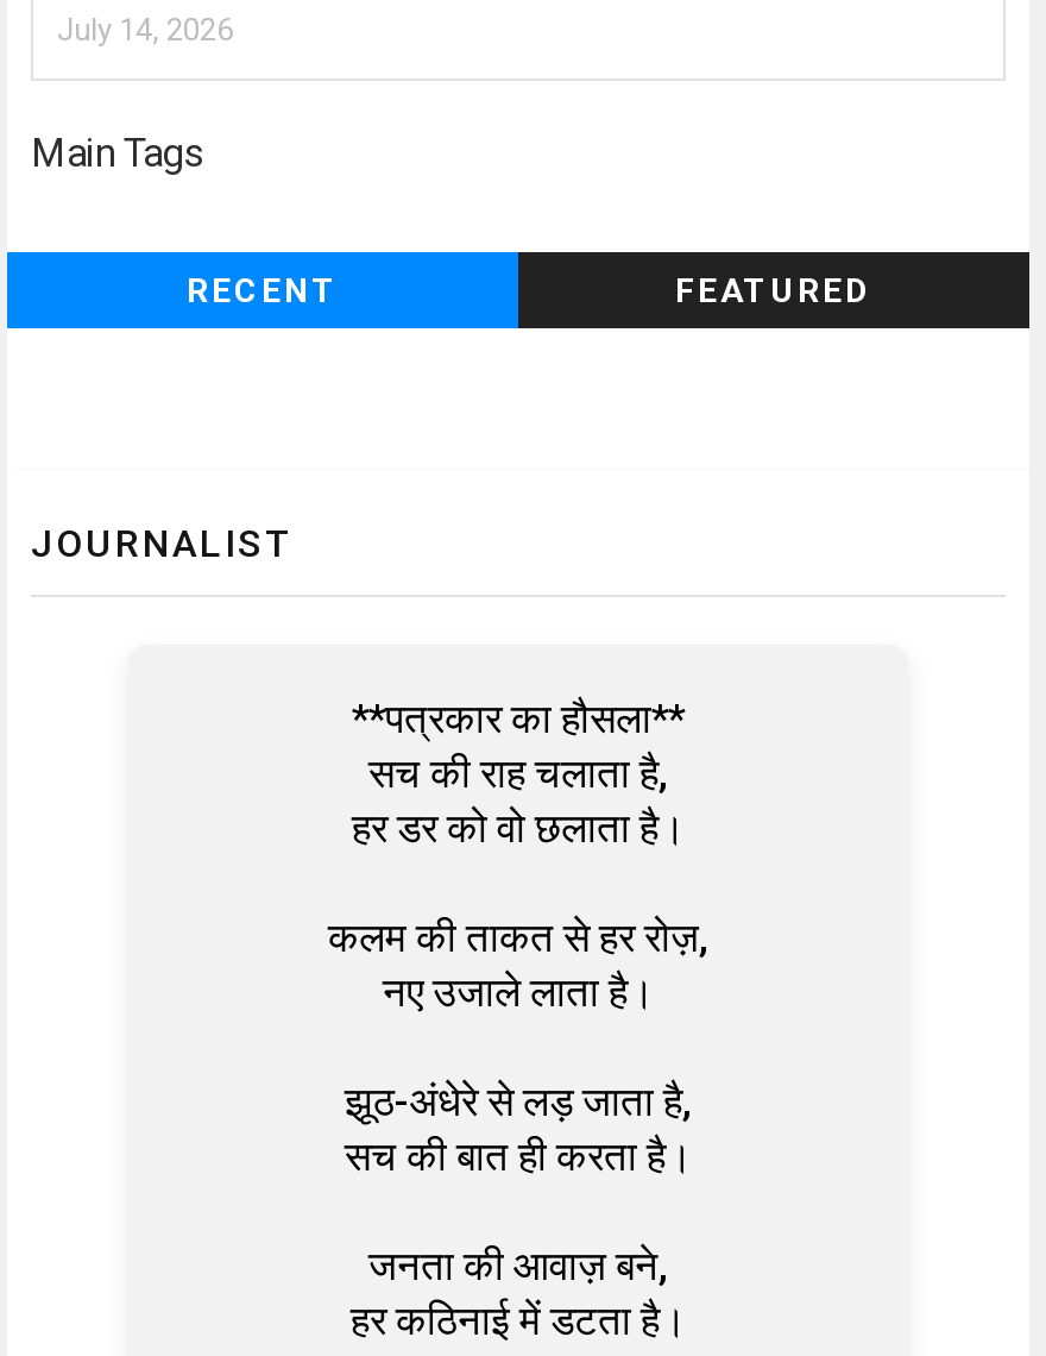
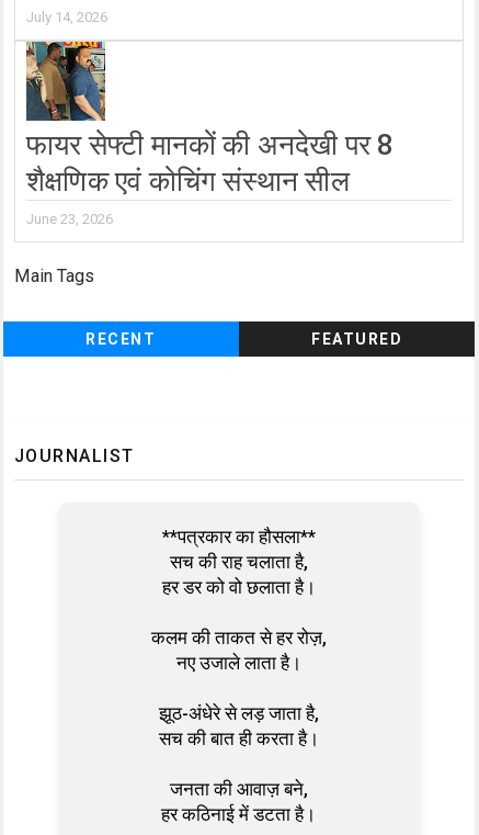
+ [image]
+ फायर सेफ्टी मानकों की अनदेखी पर 8
+ शैक्षणिक एवं कोचिंग संस्थान सील
+ June 23, 2026
